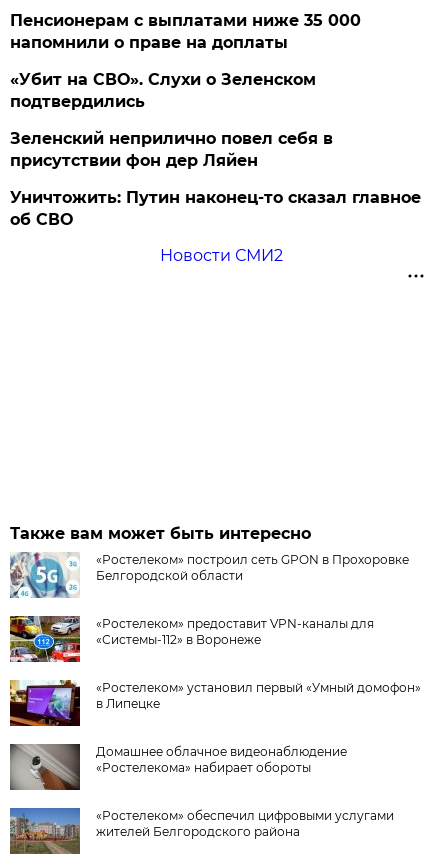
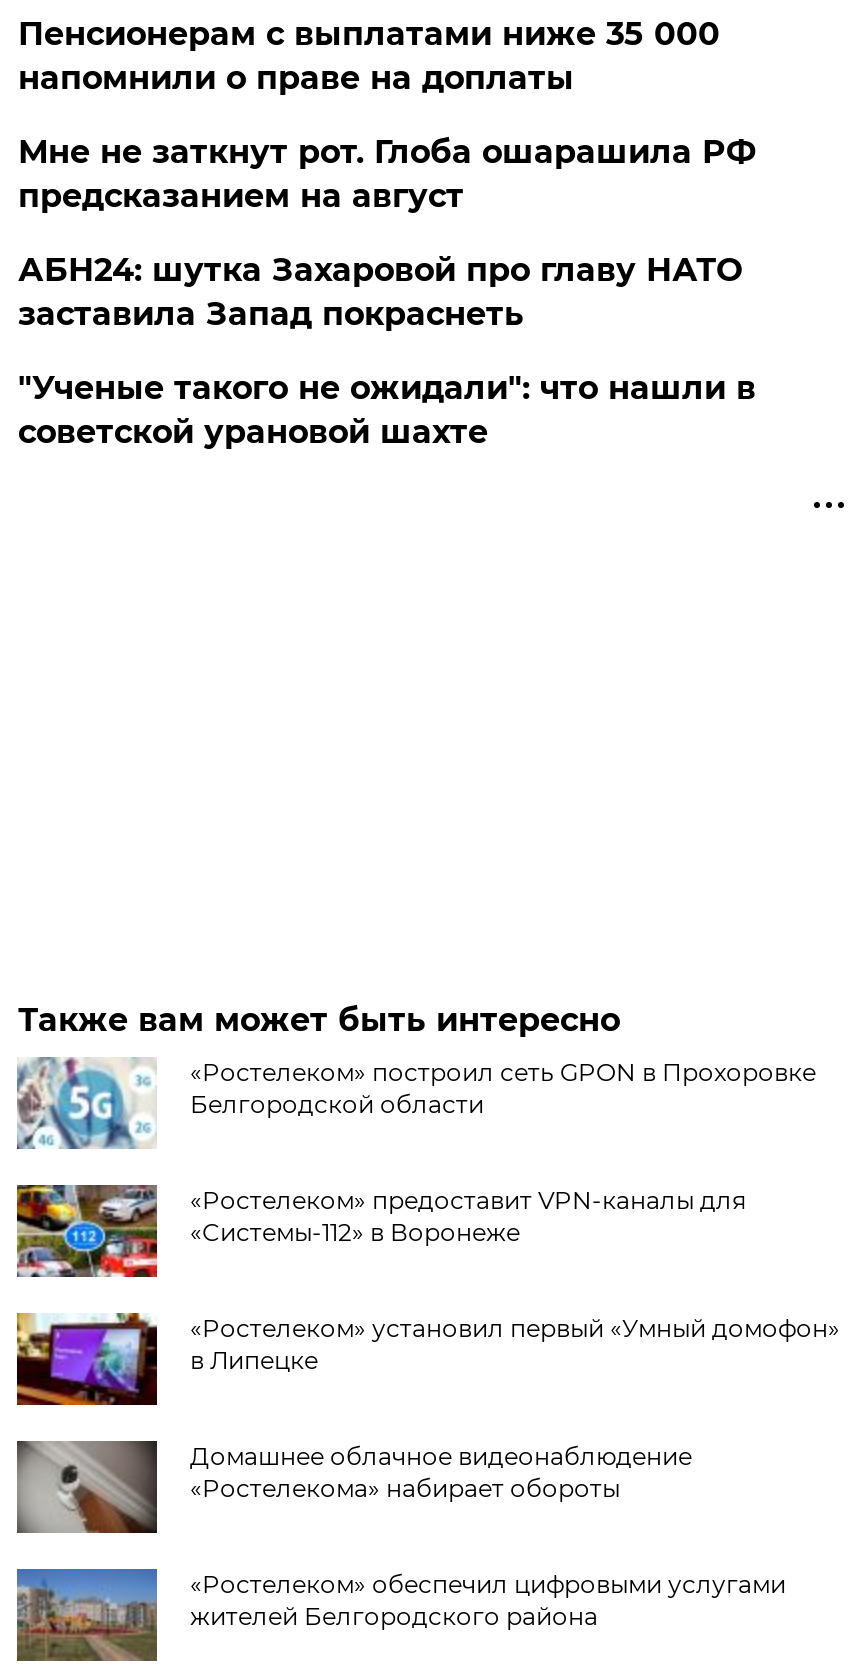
- «Убит на СВО». Слухи о Зеленском
- подтвердились
- Зеленский неприлично повел cебя в
- присутствии фон дер Ляйен
- Уничтожить: Путин наконец-то сказал главное
- об СВО
- Новости СМИ2
+ Мне не заткнут рот. Глоба ошарашила РФ
+ предсказанием на август
+ АБН24: шутка Захаровой про главу НАТО
+ заставила Запад покраснеть
+ "Ученые такого не ожидали": что нашли в
+ советской урановой шахте
